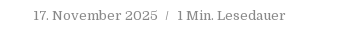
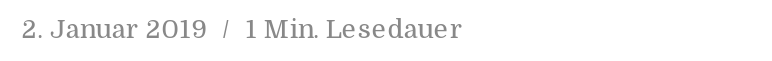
- 17. November 2025 1 Min. Lesedauer
+ 2. Januar 2019 1 Min. Lesedauer
